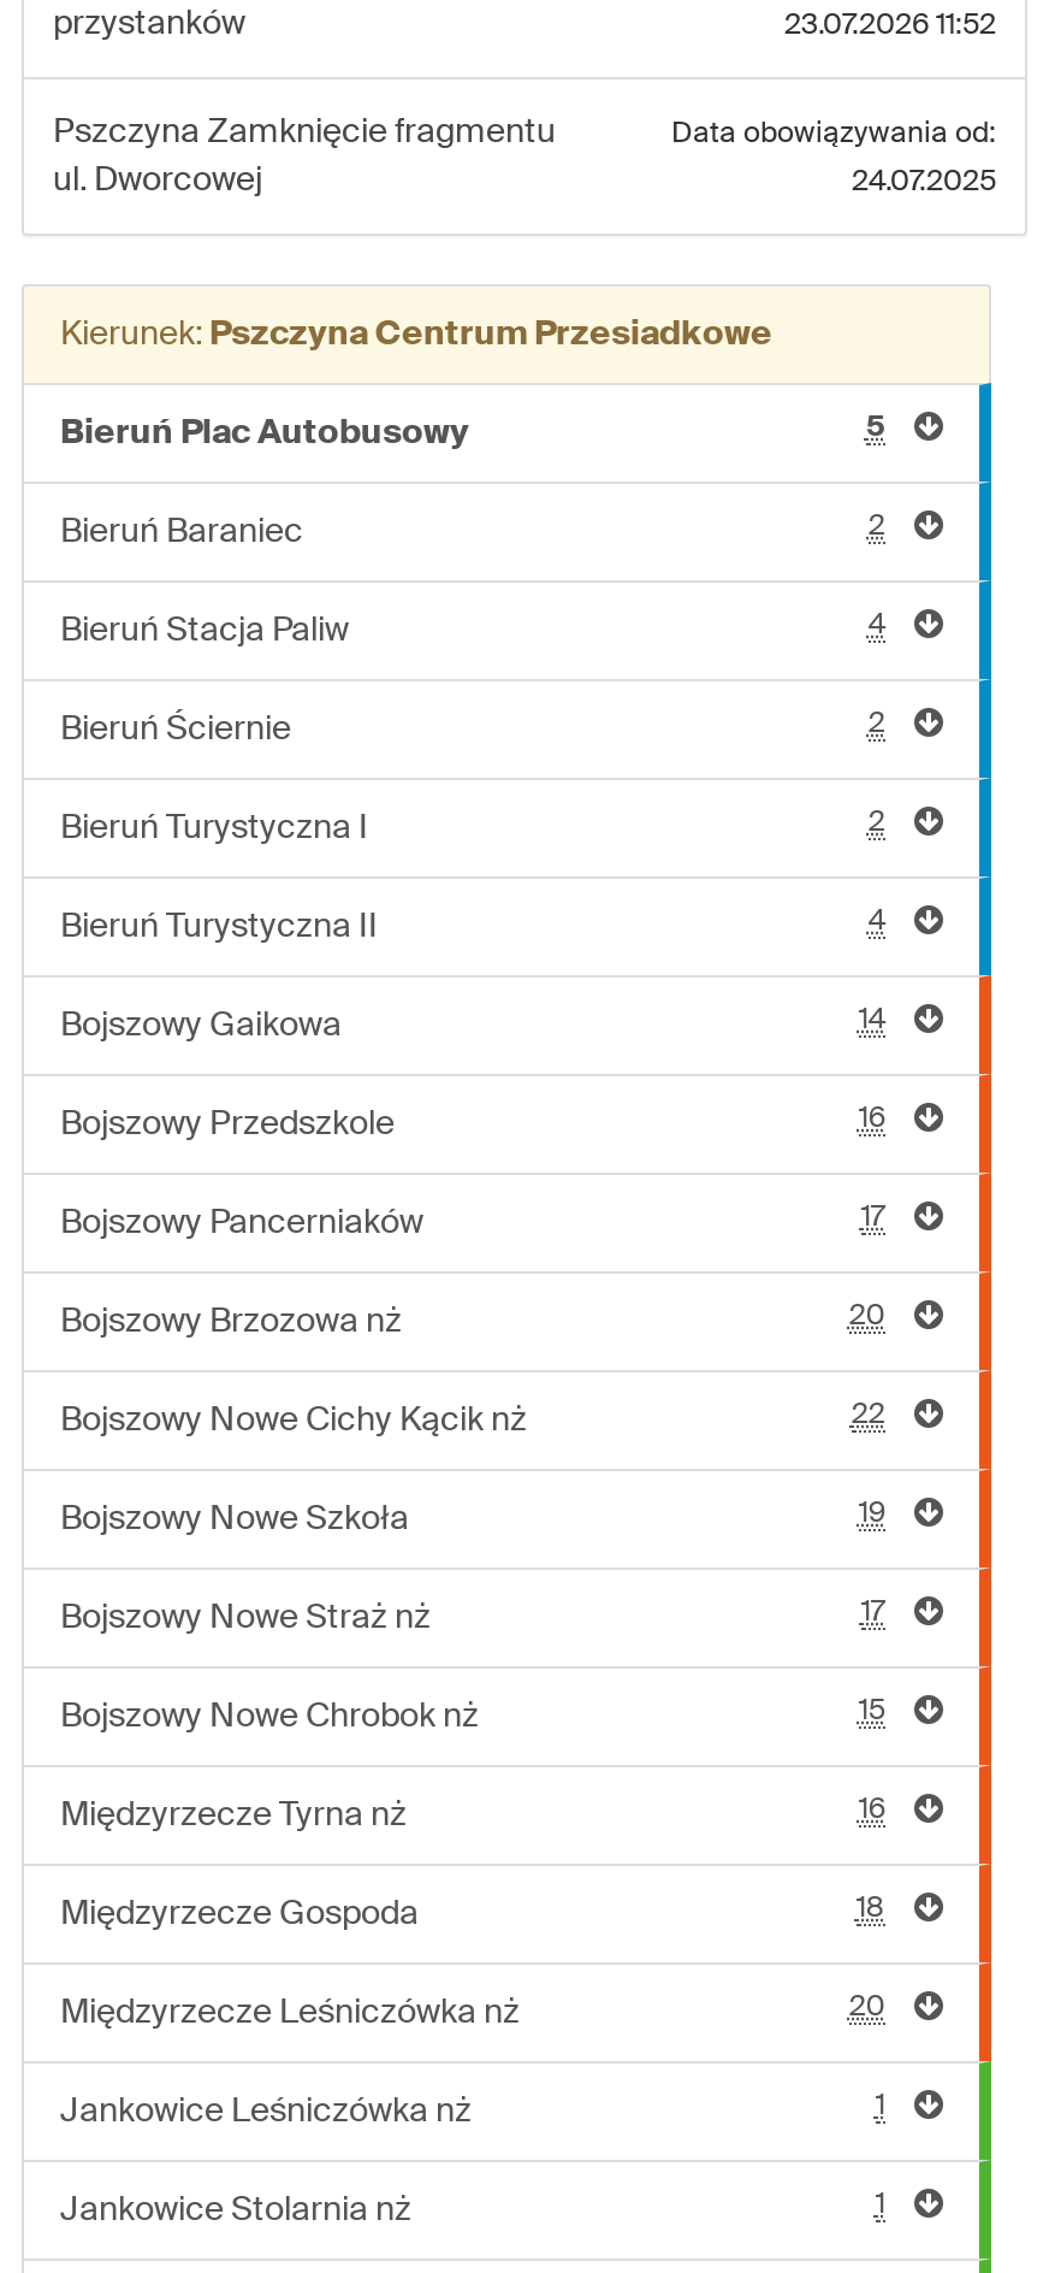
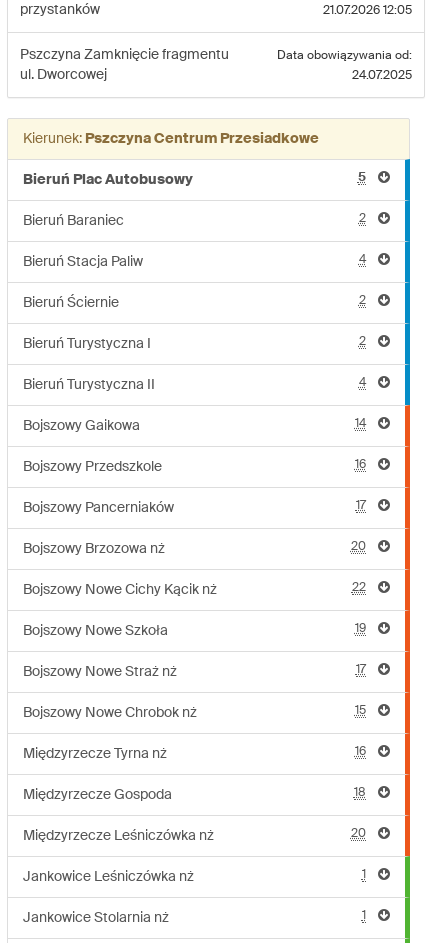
- 23.07.2026 11:52
+ 21.07.2026 12:05
